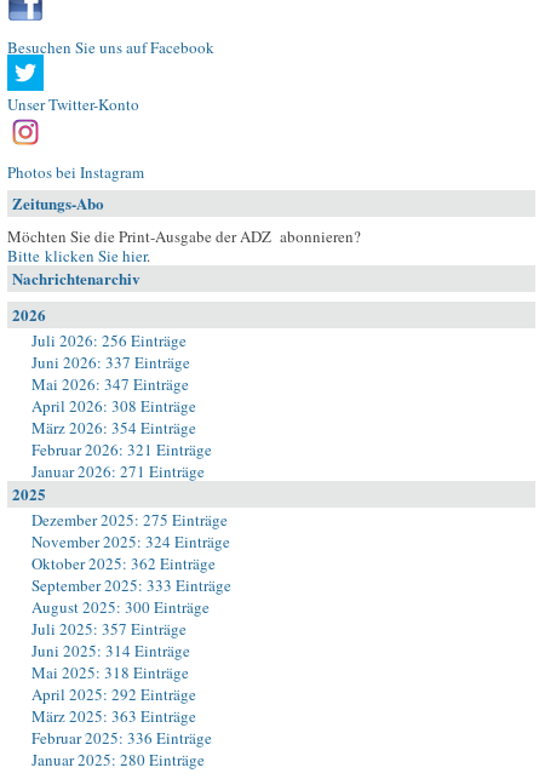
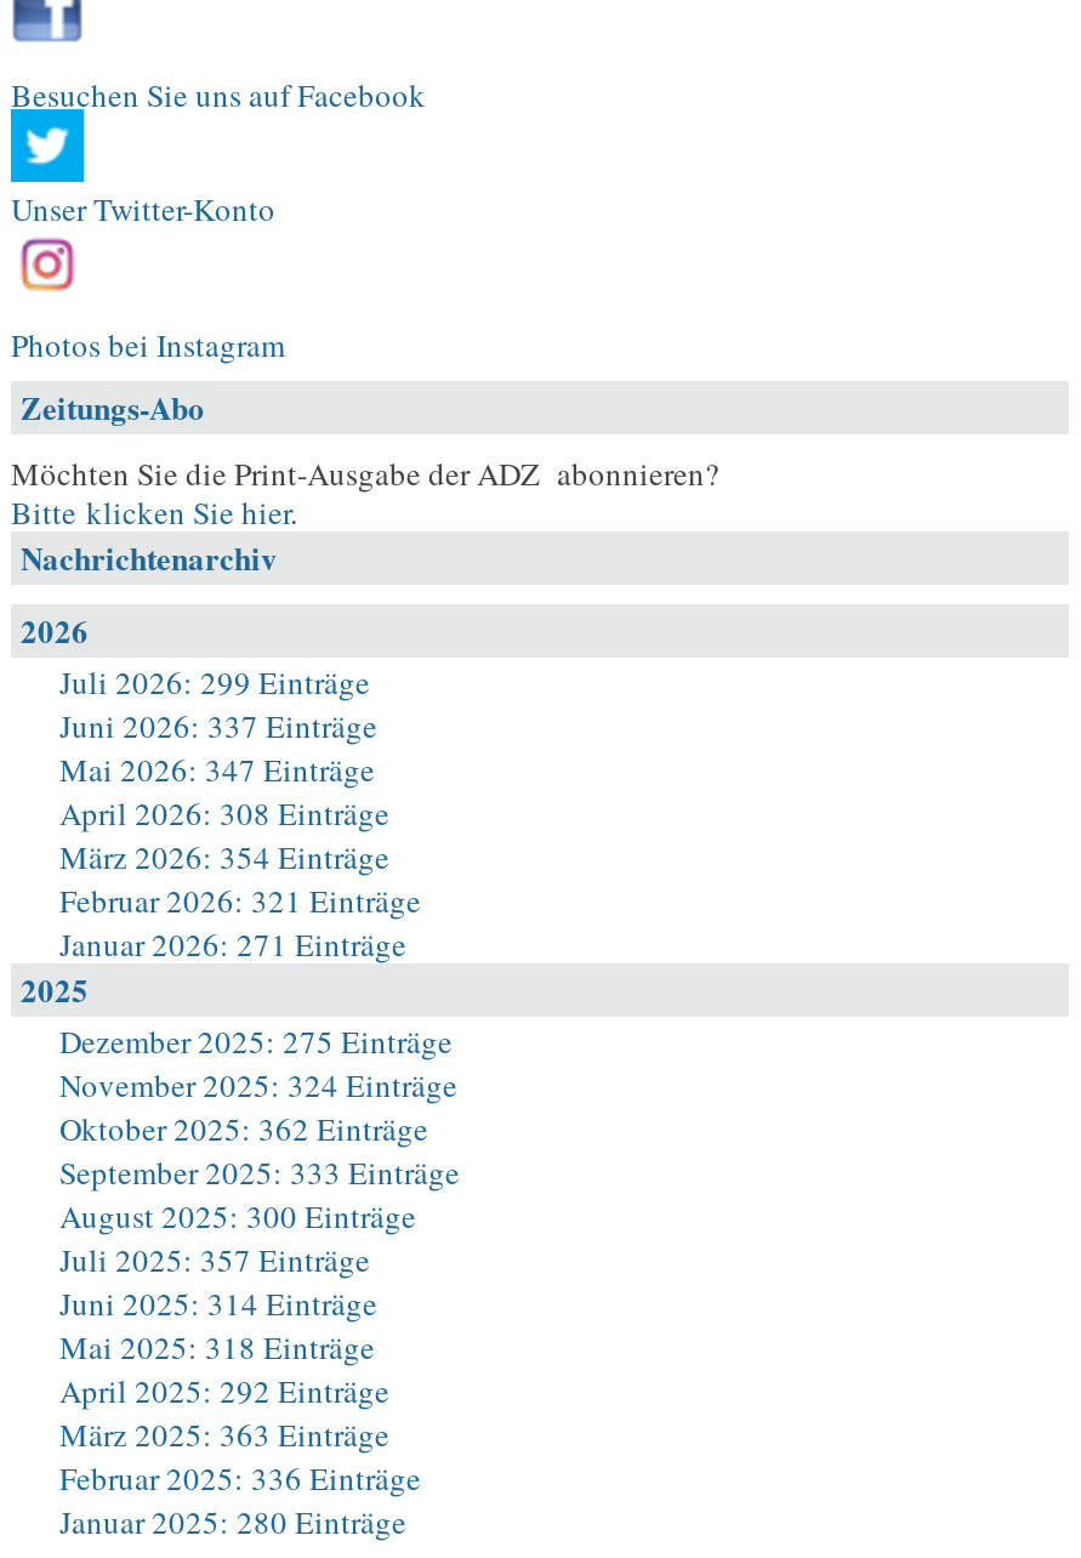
- Juli 2026: 256 Einträge
+ Juli 2026: 299 Einträge
